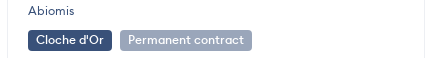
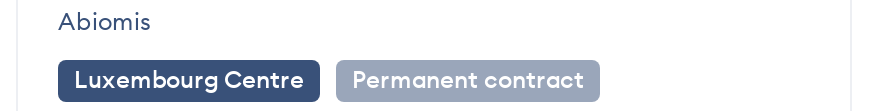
- Cloche d'Or
+ Luxembourg Centre
